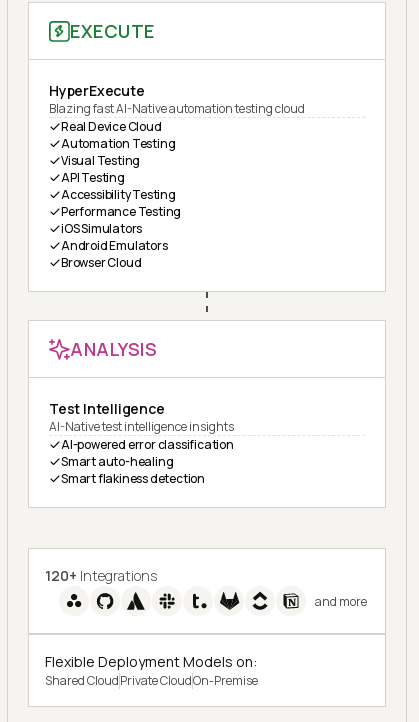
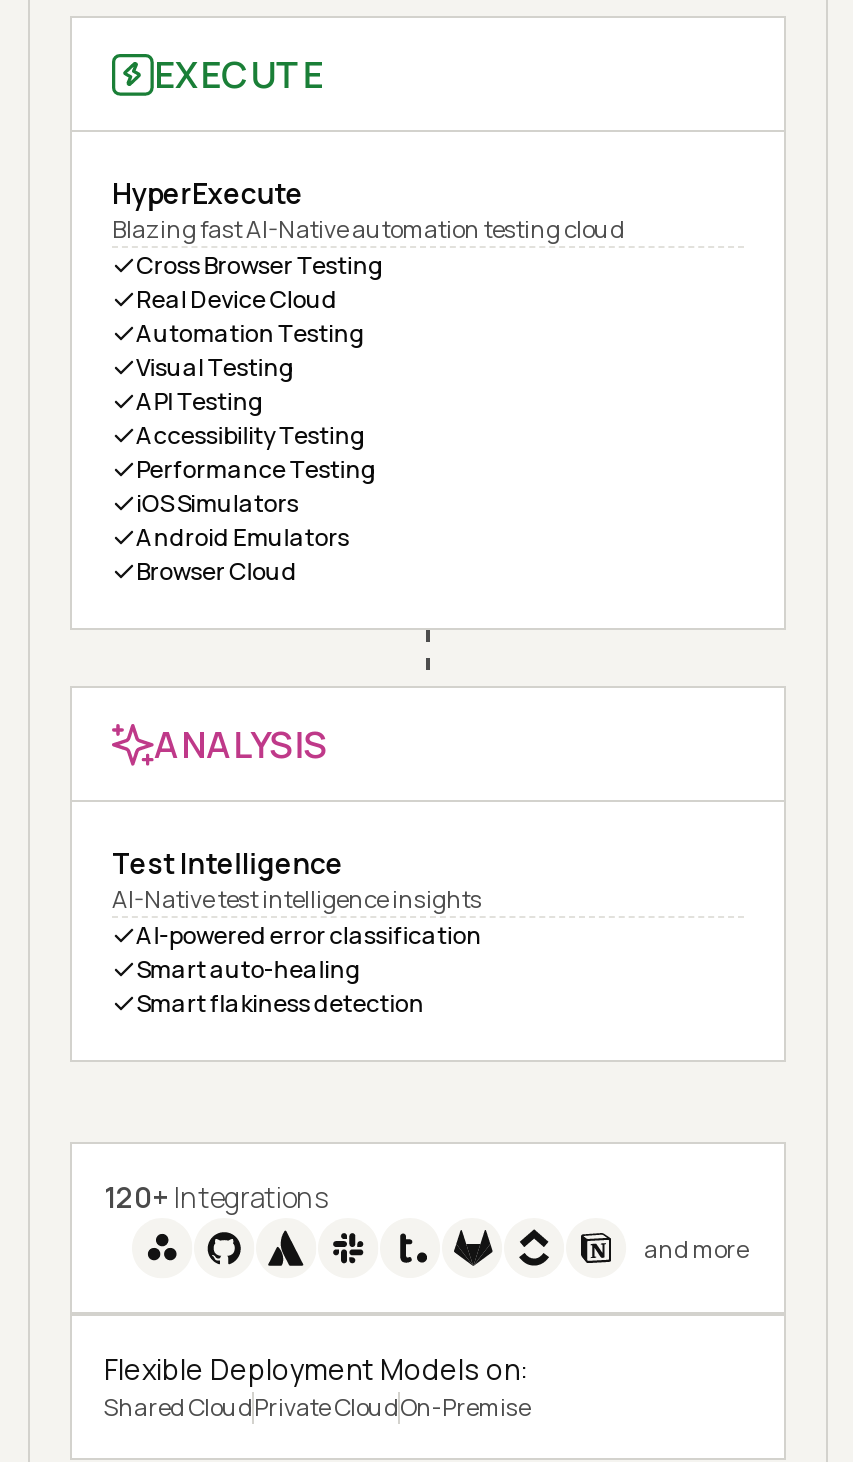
+ Cross Browser Testing
